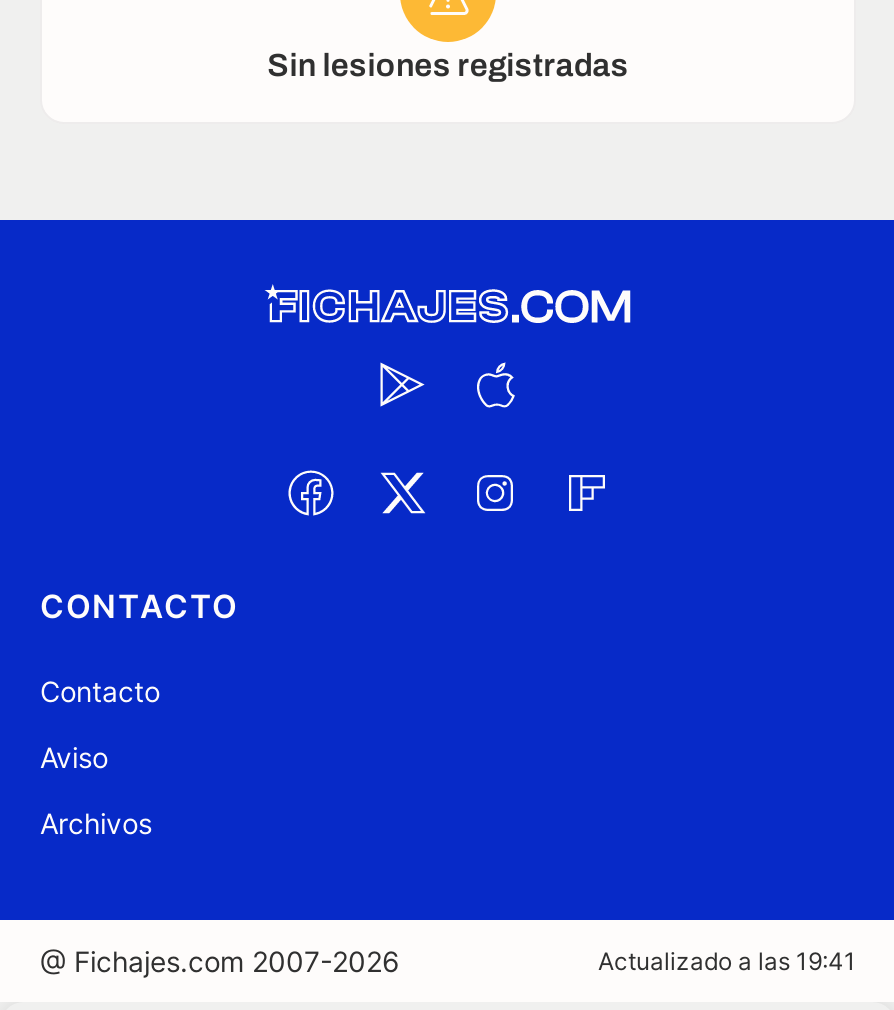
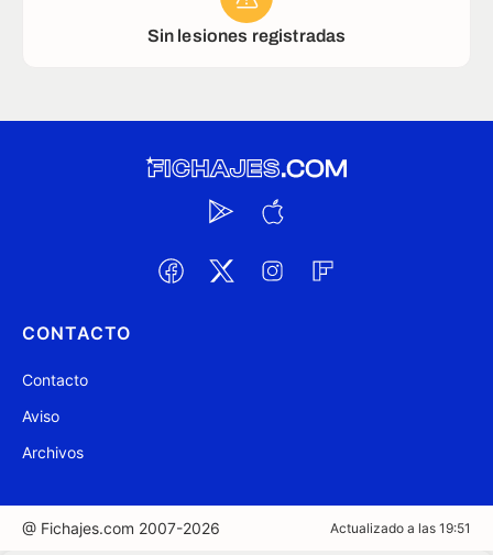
- Actualizado a las 19:41
+ Actualizado a las 19:51
